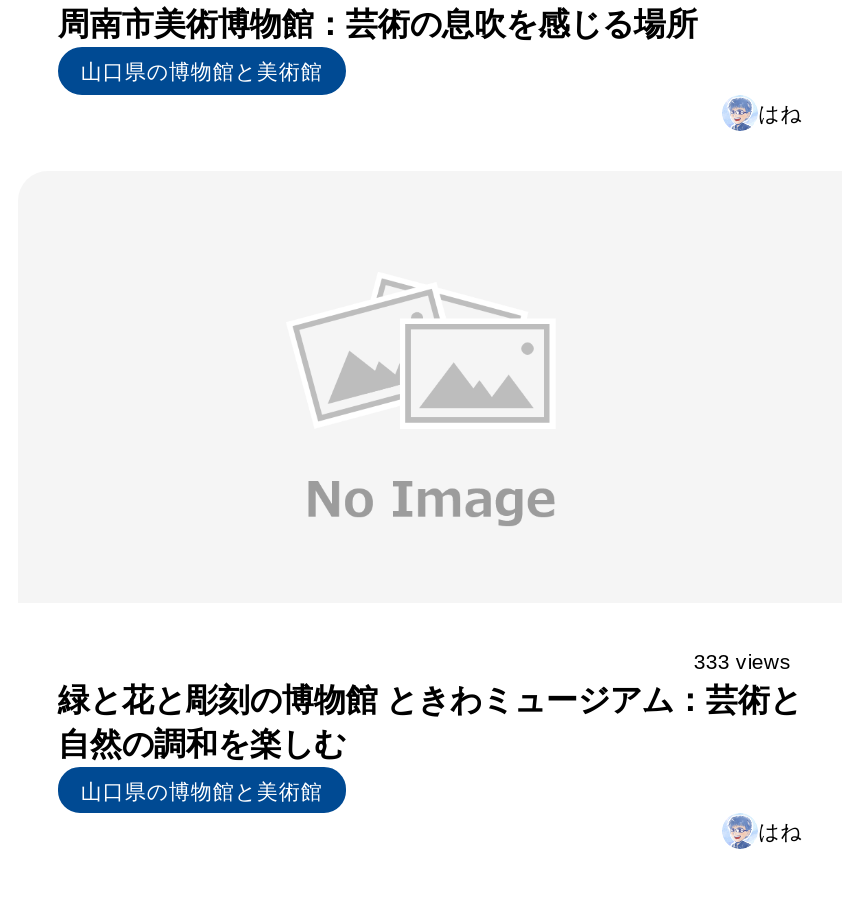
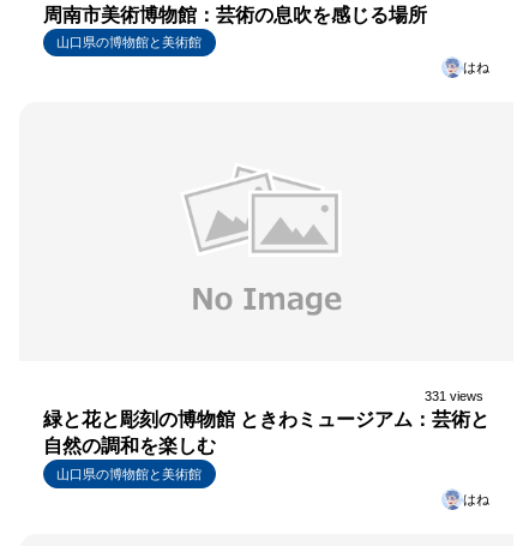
- 333 views
+ 331 views
